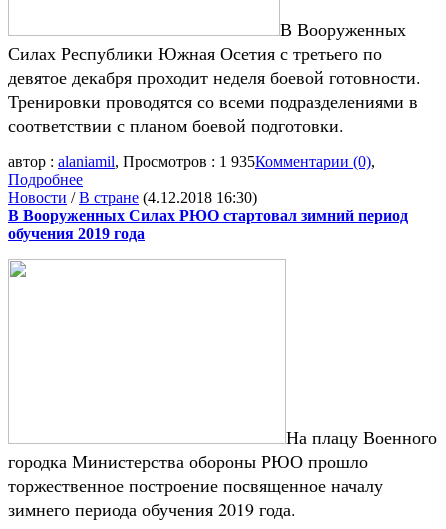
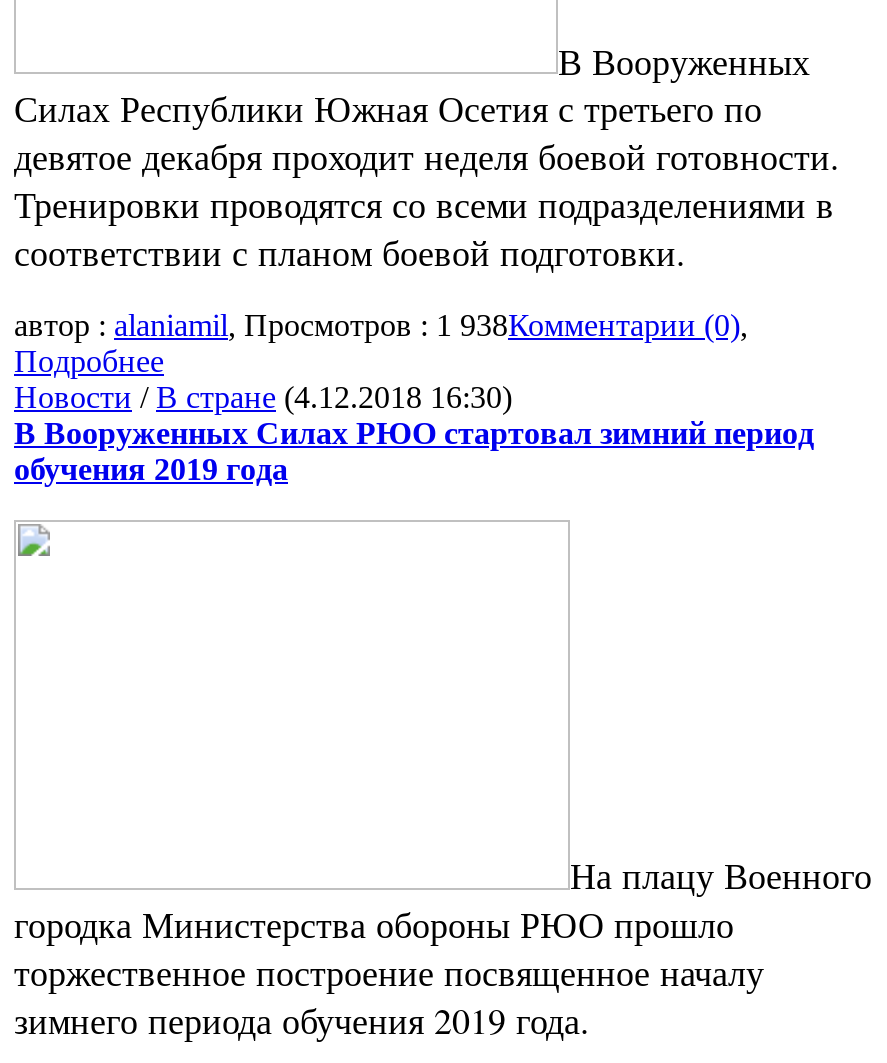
- автор : alaniamil, Просмотров : 1 935Комментарии (0),
+ автор : alaniamil, Просмотров : 1 938Комментарии (0),
